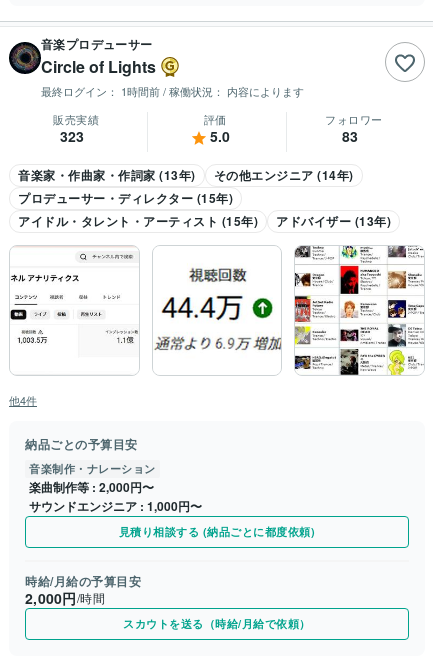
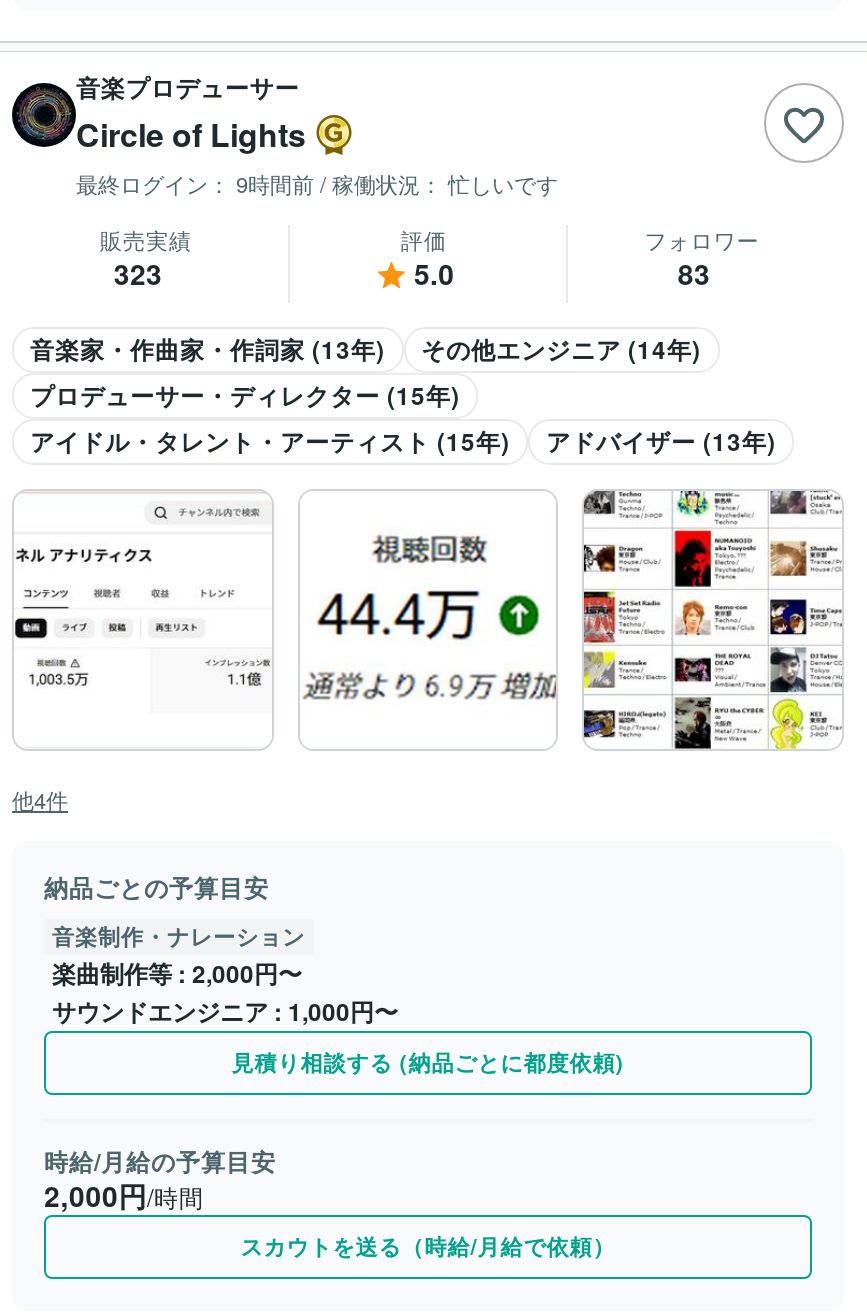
- 最終ログイン： 1時間前 / 稼働状況： 内容によります
+ 最終ログイン： 9時間前 / 稼働状況： 忙しいです
